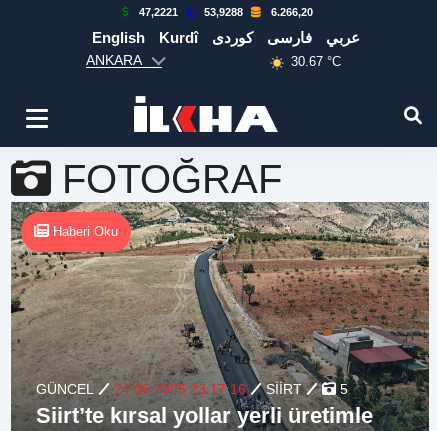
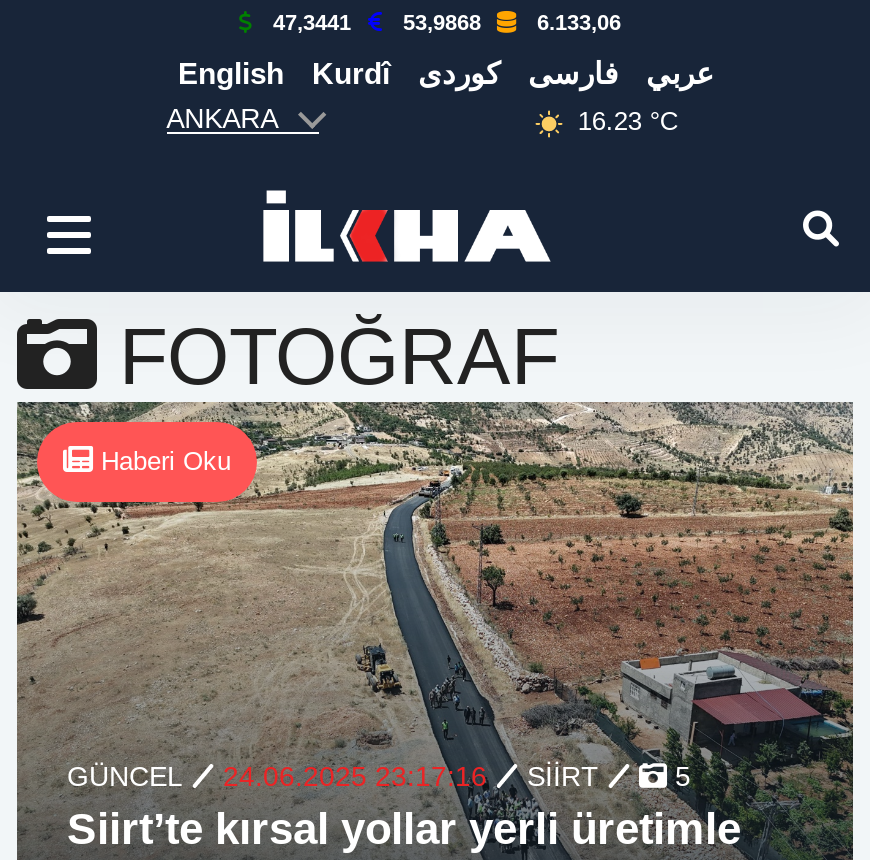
- 47,2221
+ 47,3441

- 53,9288
+ 53,9868

- 6.266,20
+ 6.133,06

- 30.67 °C
+ 16.23 °C
